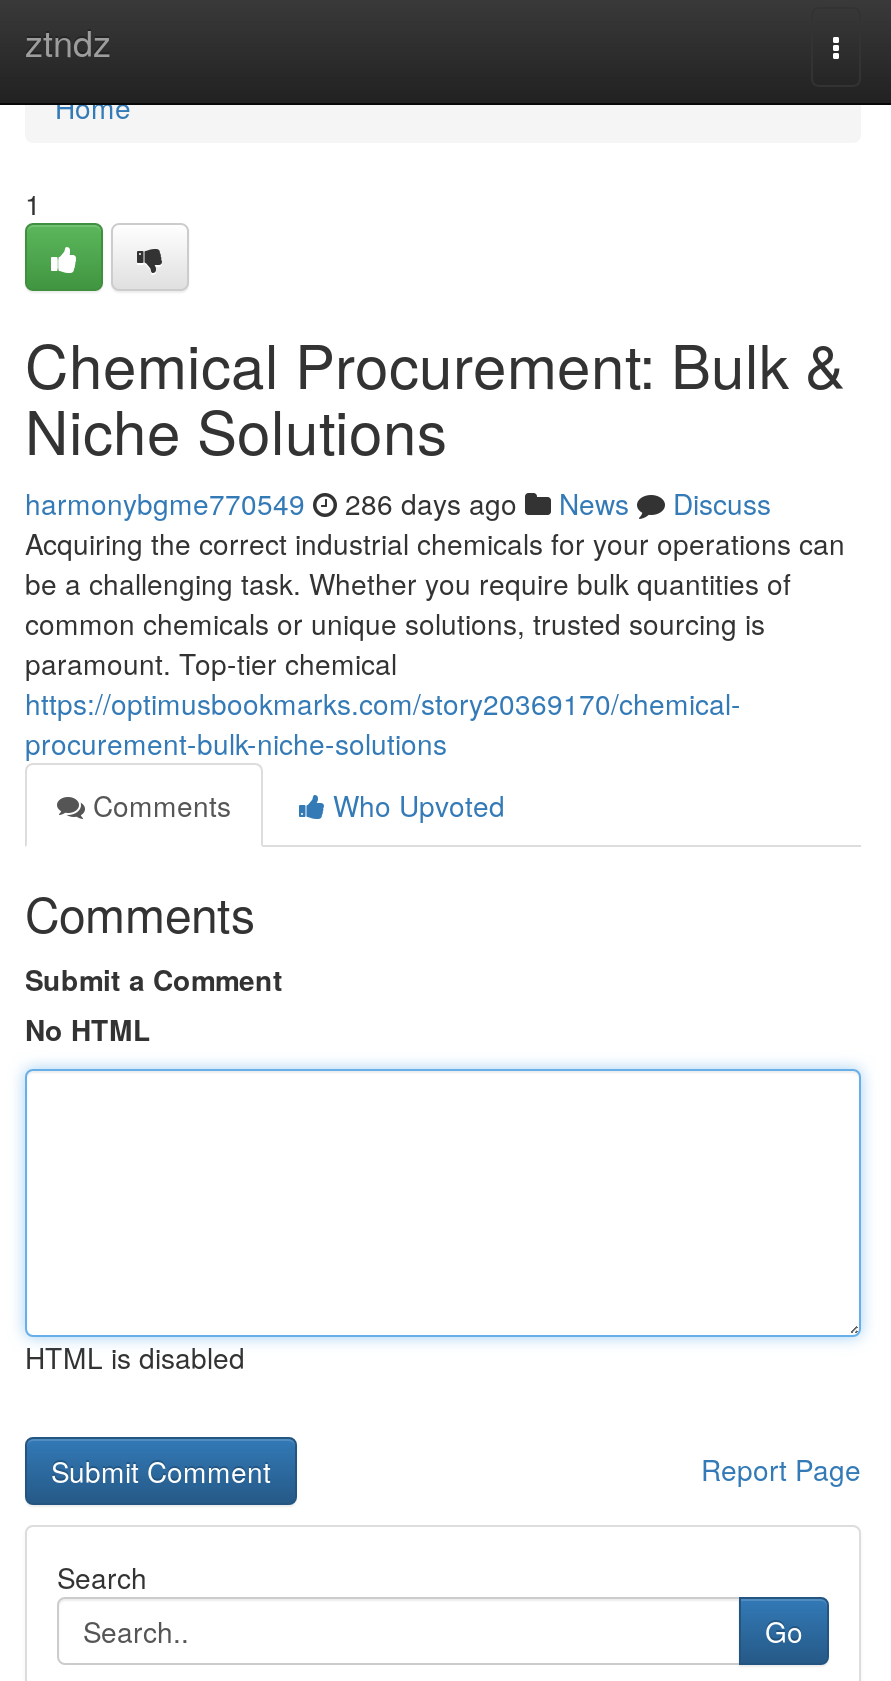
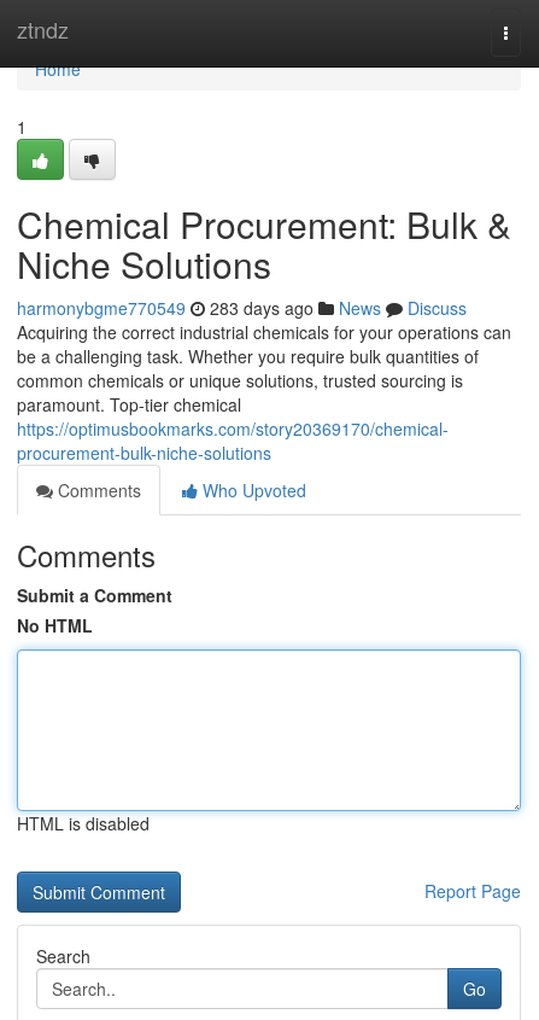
- harmonybgme770549 286 days ago News Discuss
+ harmonybgme770549 283 days ago News Discuss
